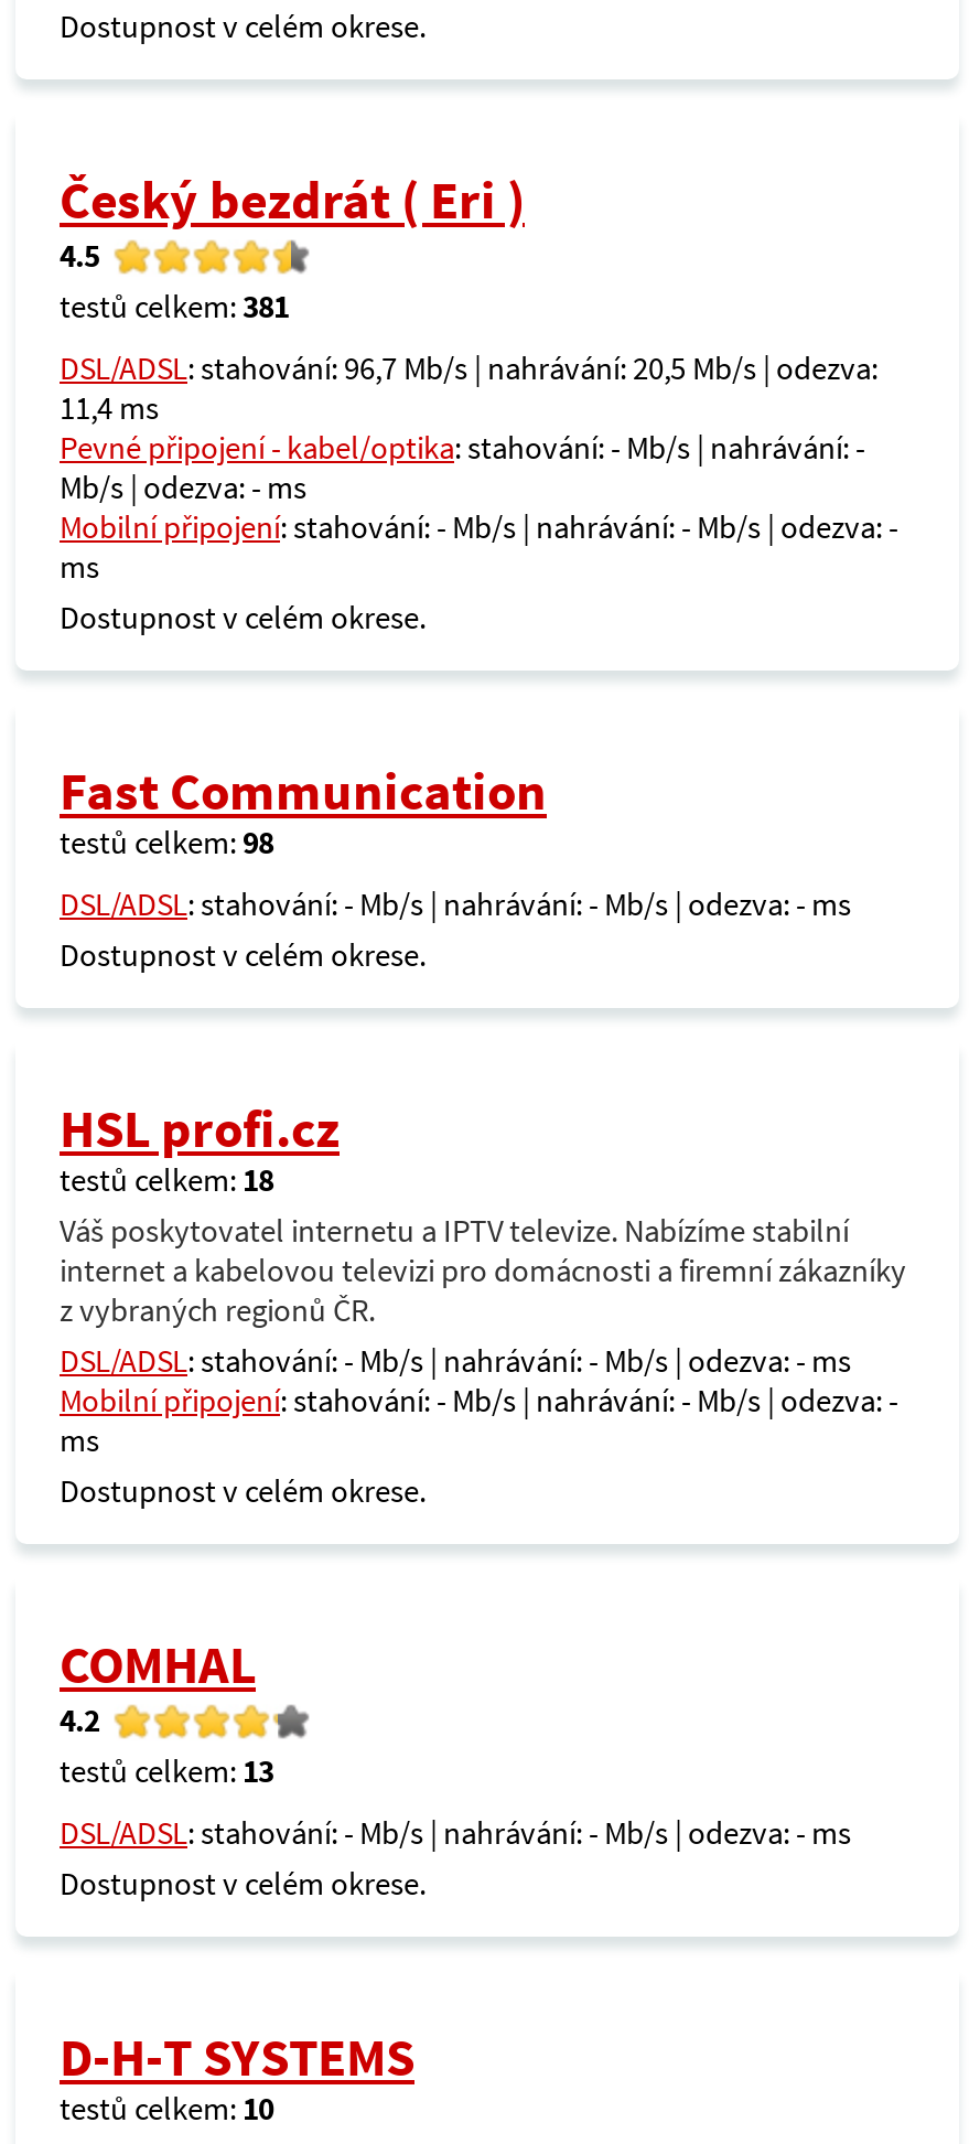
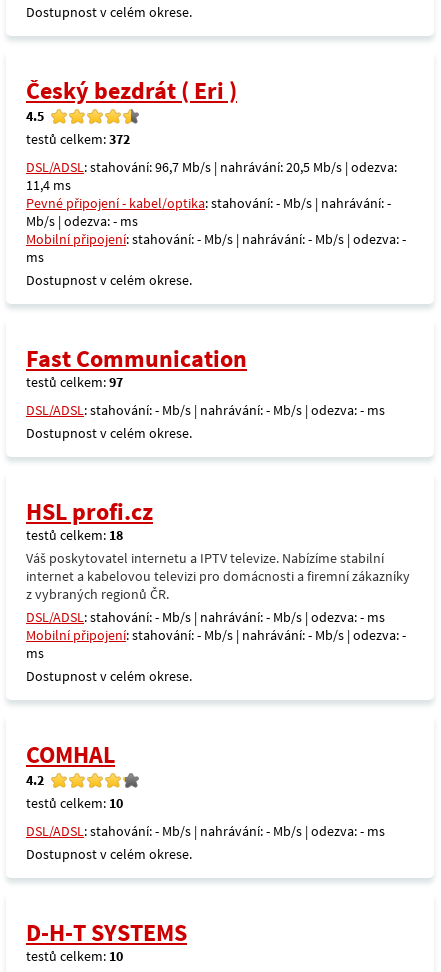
- testů celkem: 381
+ testů celkem: 372

- testů celkem: 98
+ testů celkem: 97

- testů celkem: 13
+ testů celkem: 10
